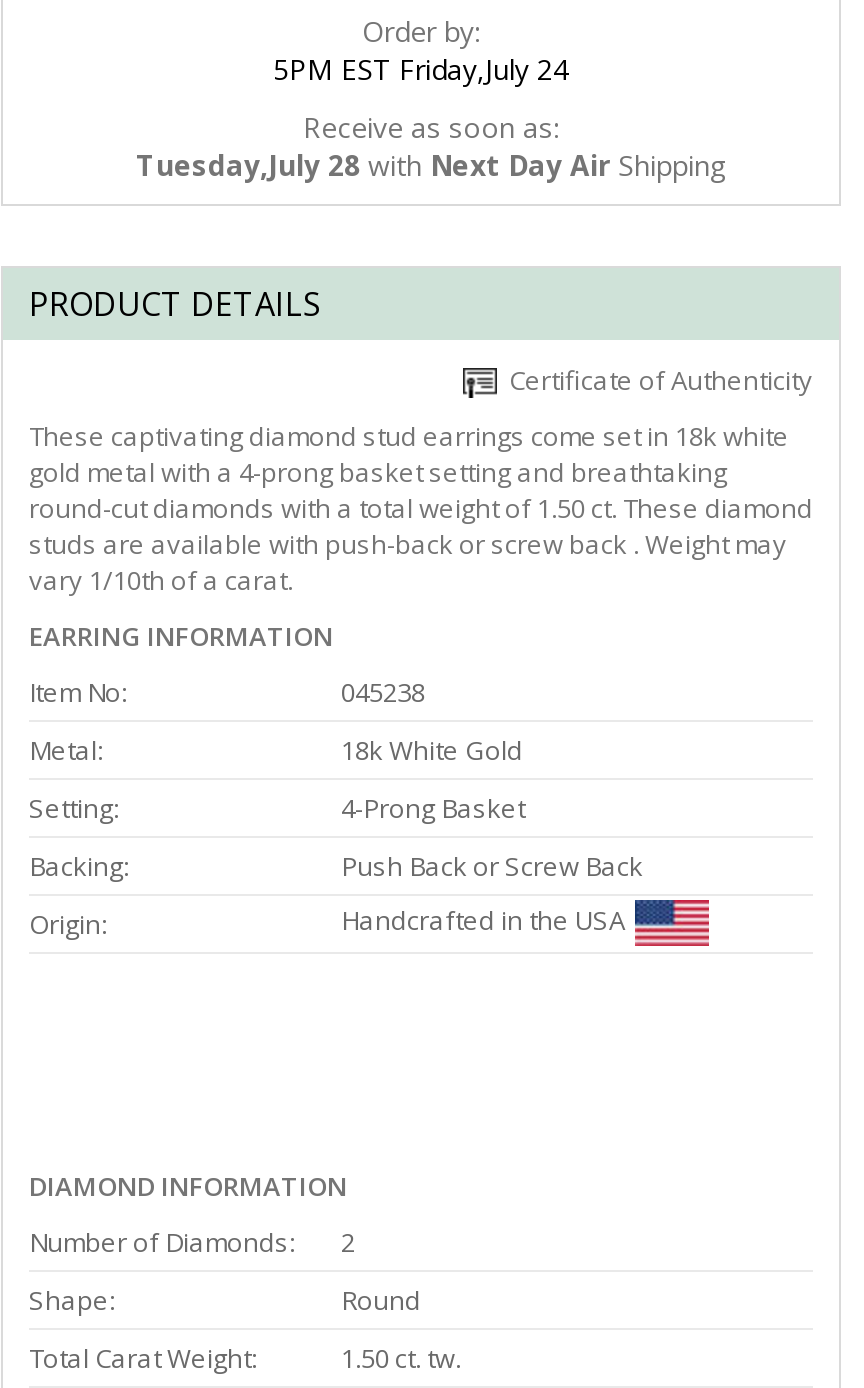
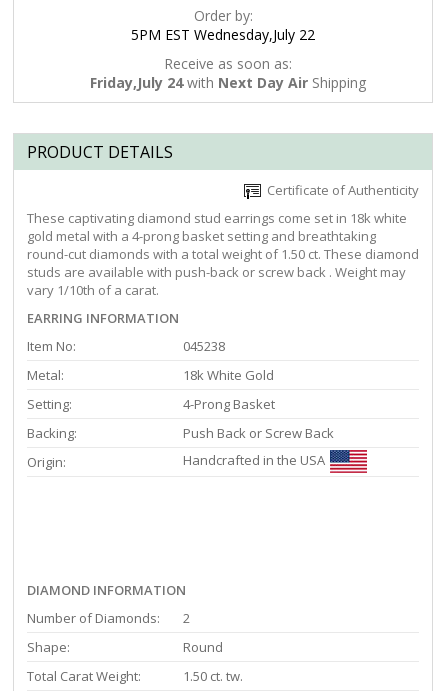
- 5PM EST Friday,July 24
+ 5PM EST Wednesday,July 22

- Tuesday,July 28 with Next Day Air Shipping
+ Friday,July 24 with Next Day Air Shipping
